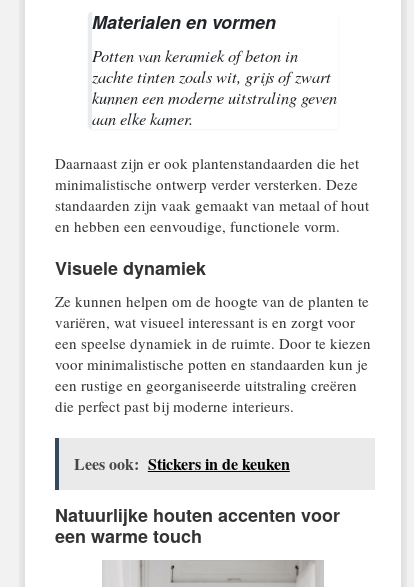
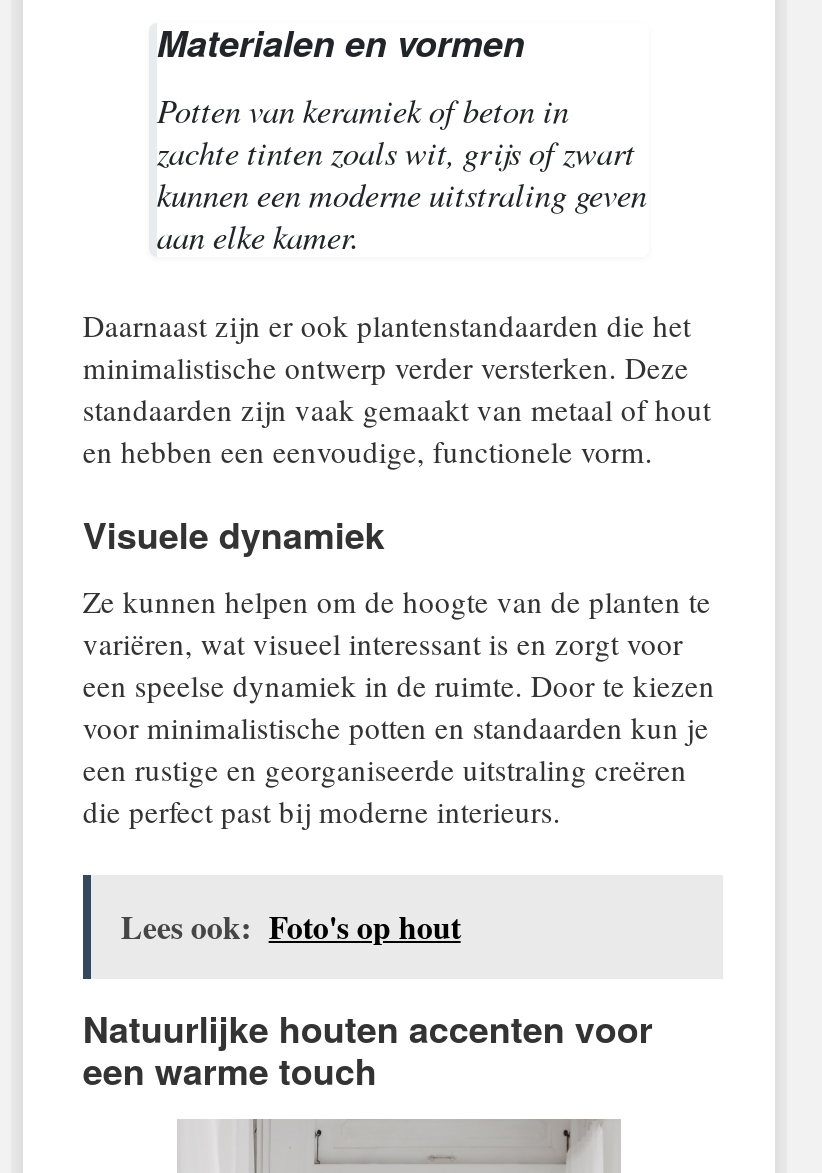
- Lees ook: Stickers in de keuken
+ Lees ook: Foto's op hout
